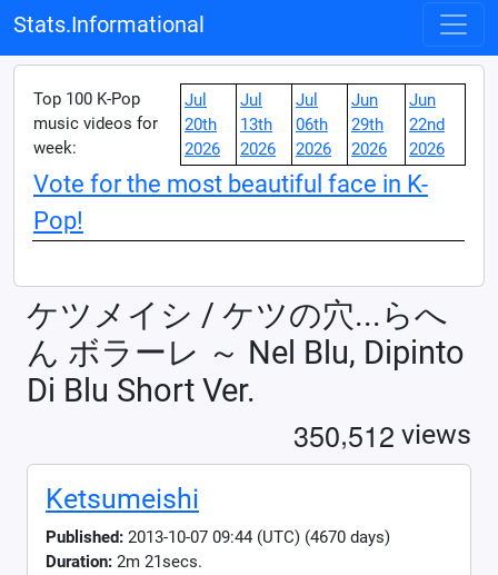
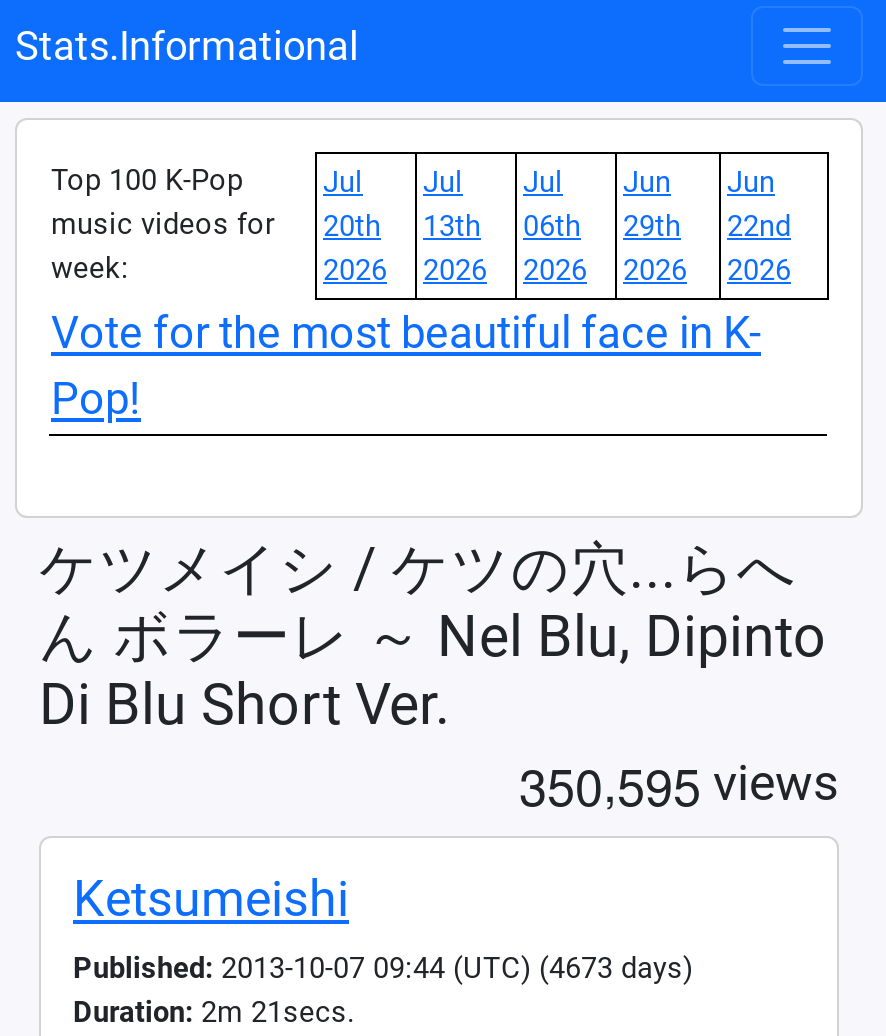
- 350,512 views
+ 350,595 views

- Published: 2013-10-07 09:44 (UTC) (4670 days)
+ Published: 2013-10-07 09:44 (UTC) (4673 days)
